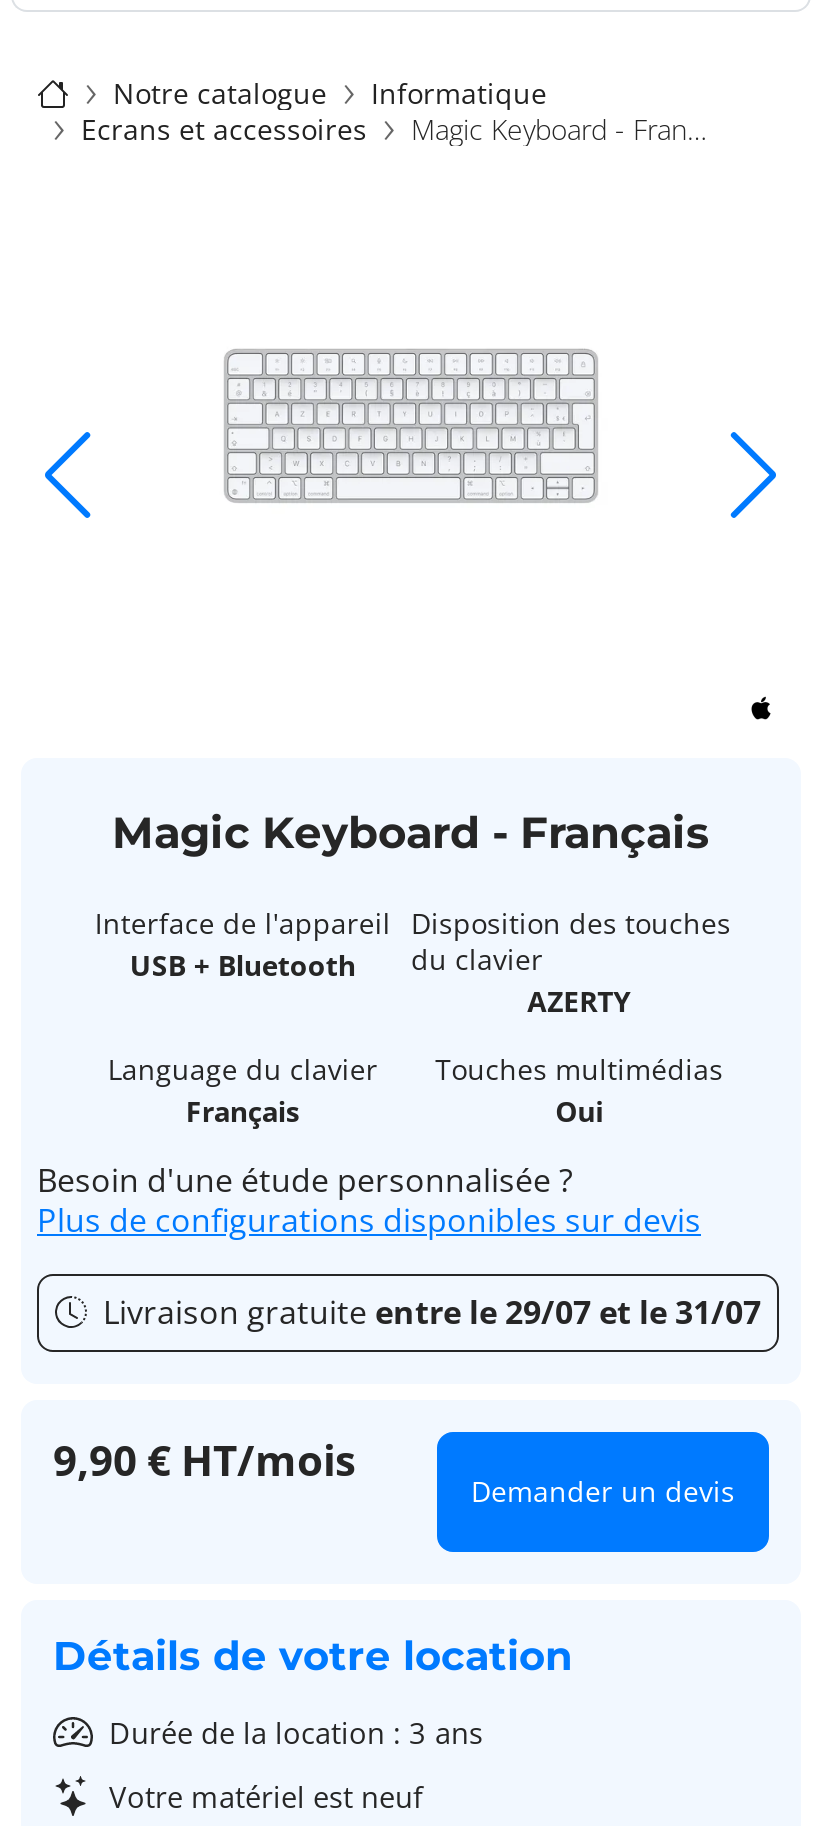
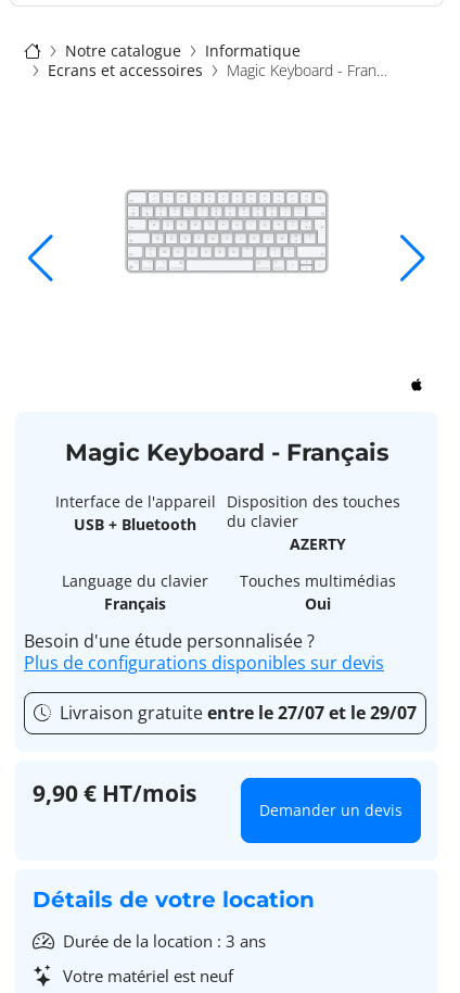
- Livraison gratuite entre le 29/07 et le 31/07
+ Livraison gratuite entre le 27/07 et le 29/07
